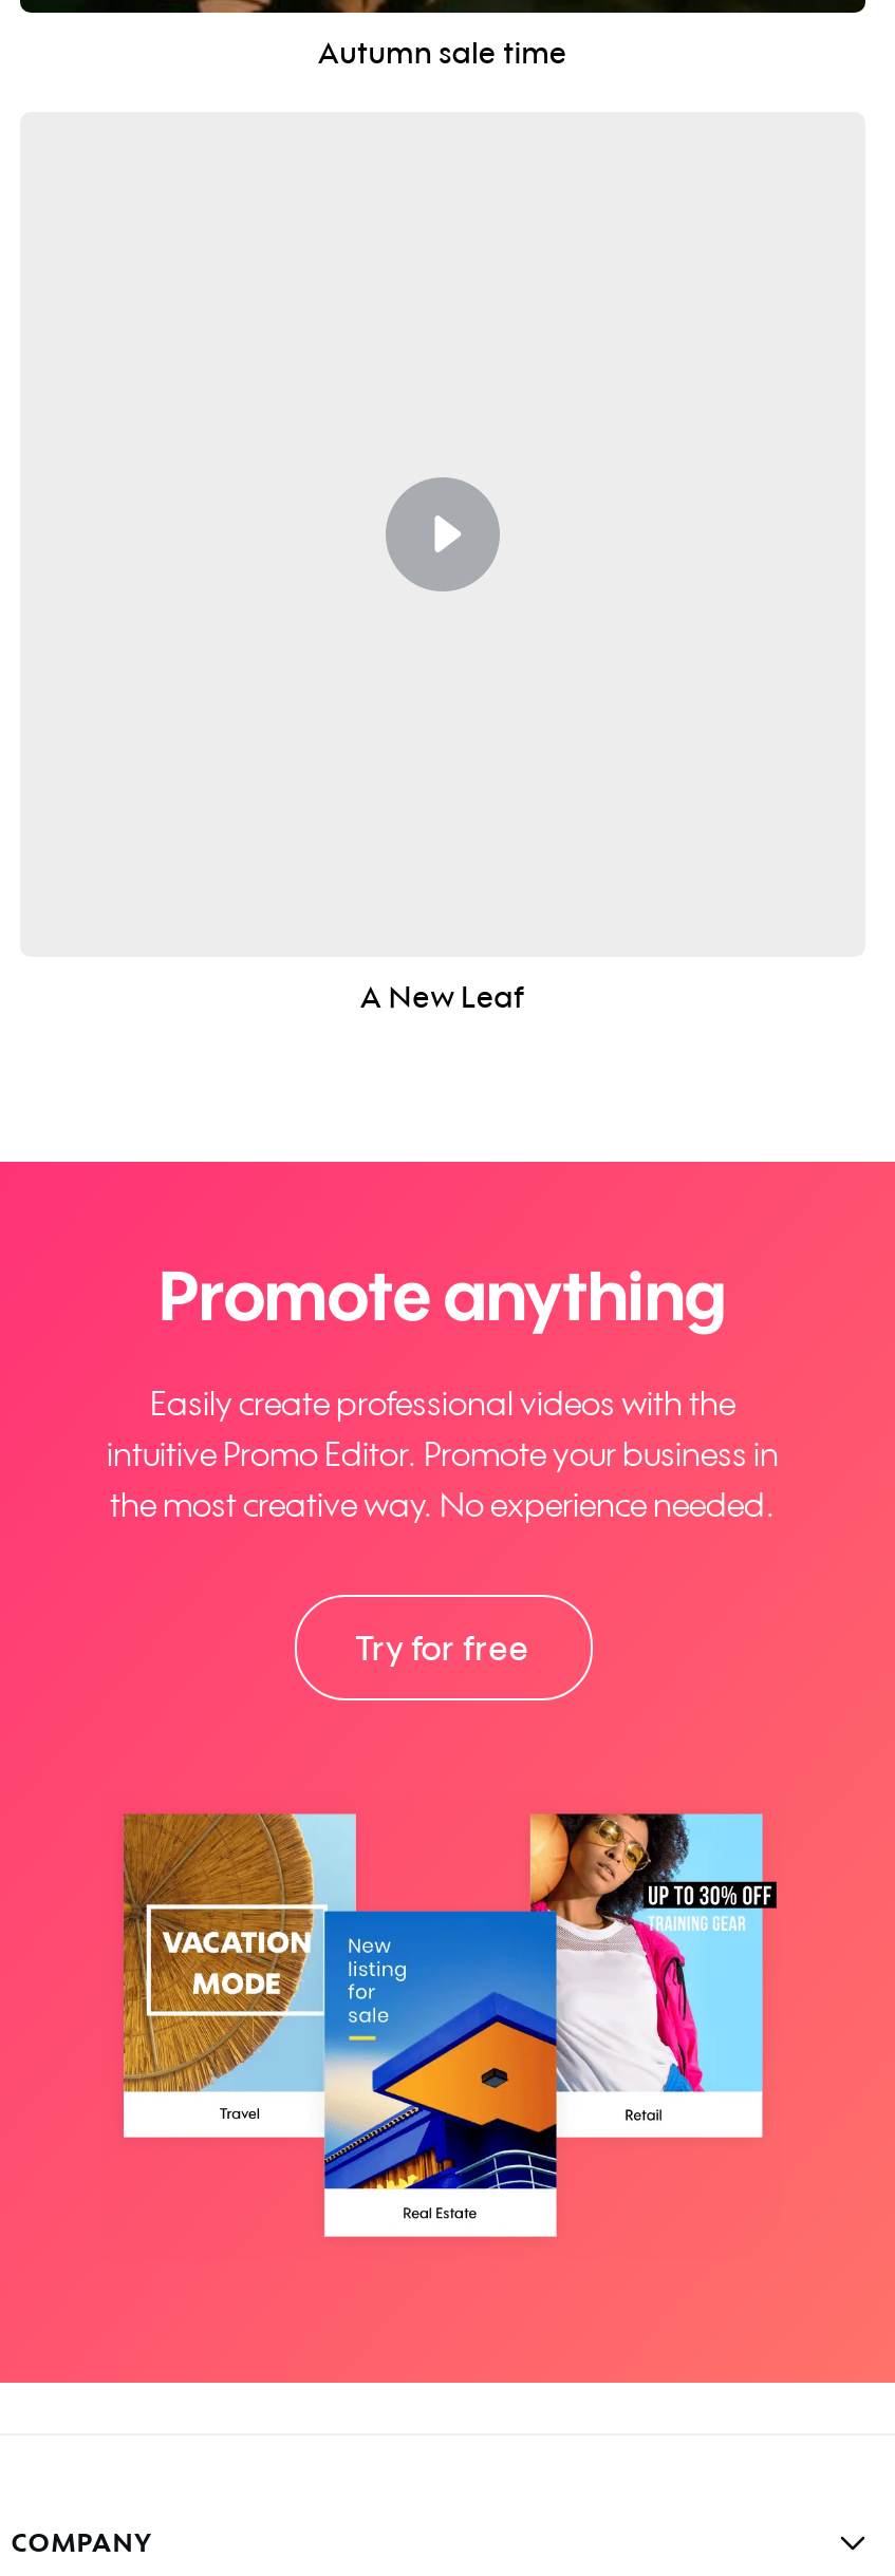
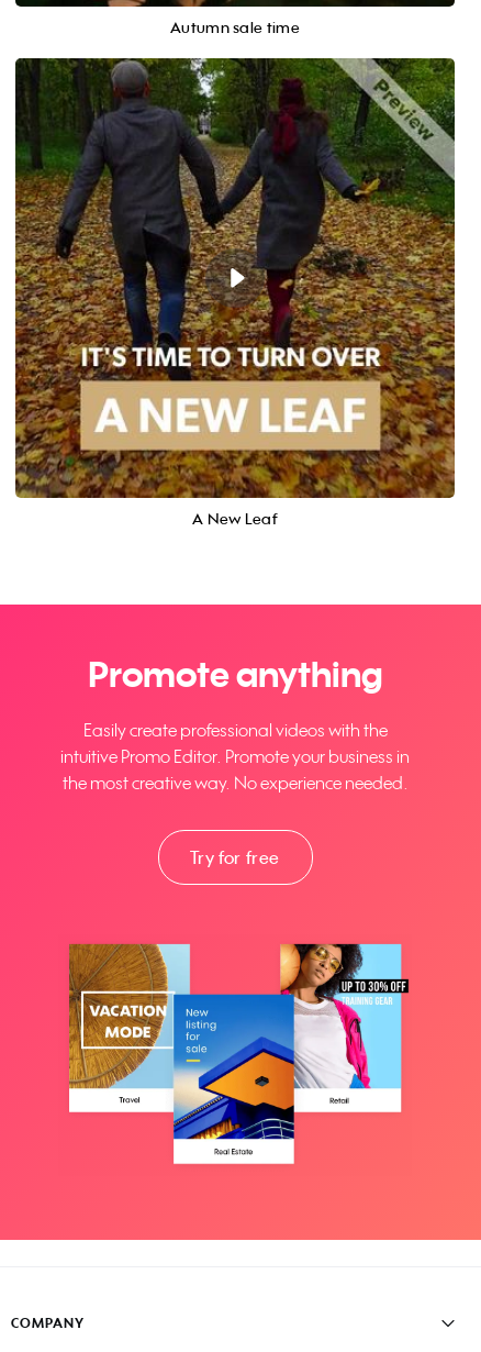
+ [image]
